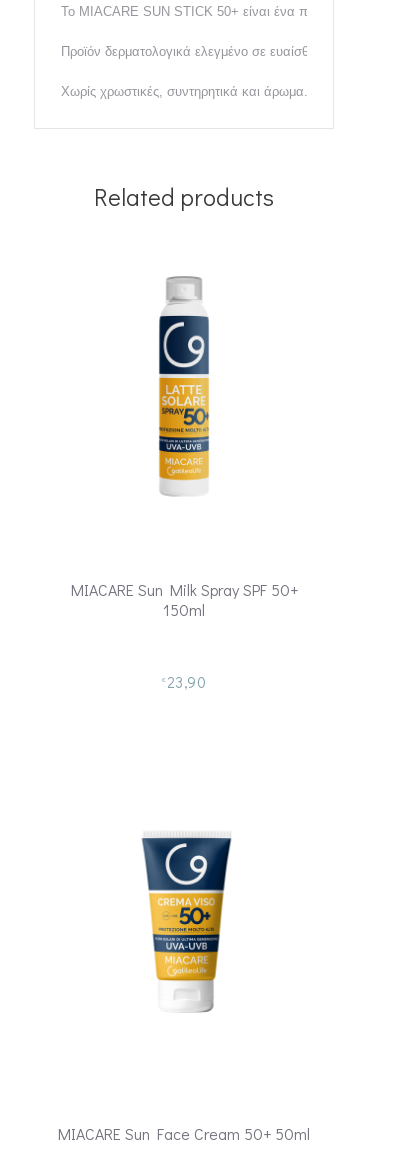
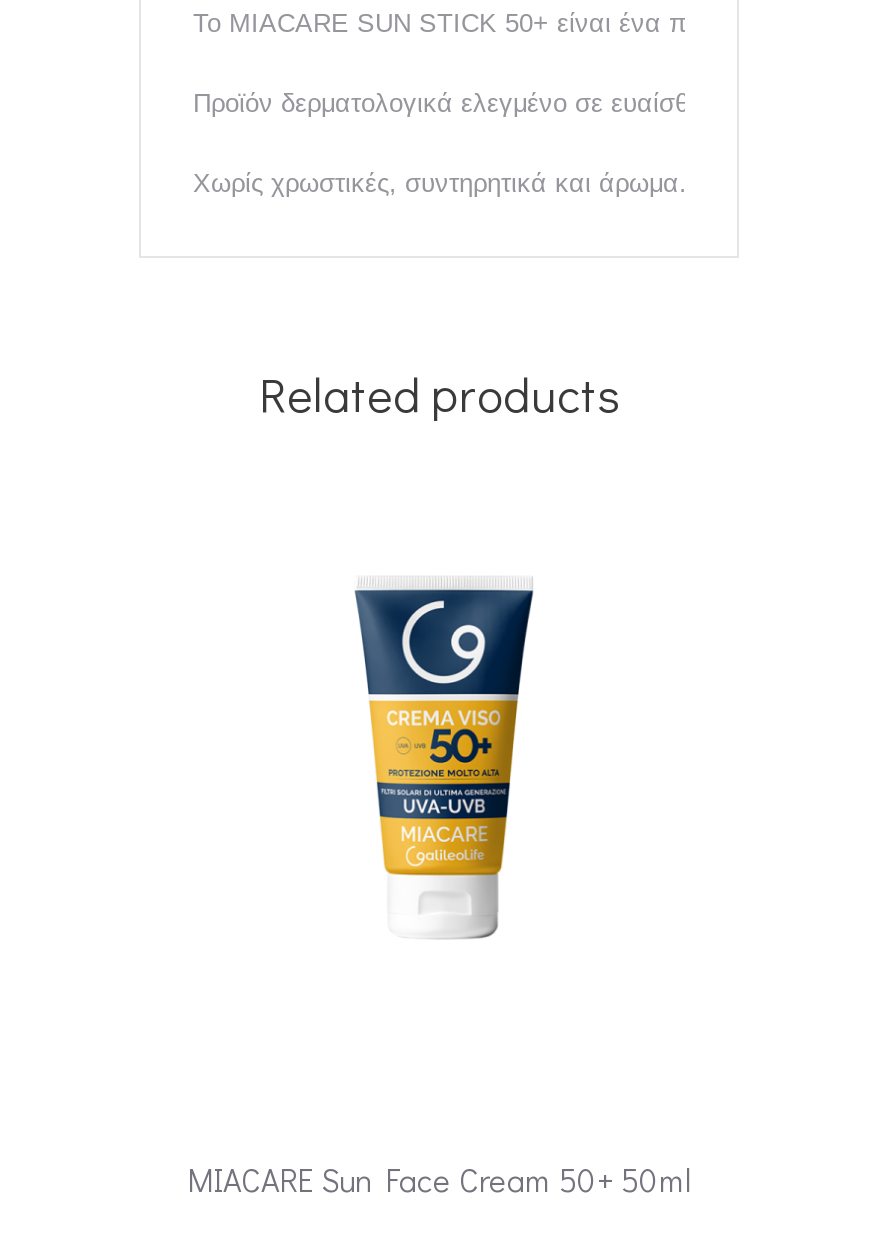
- [image]

- MIACARE Sun Milk Spray SPF 50+
- 150ml
- €23,90
